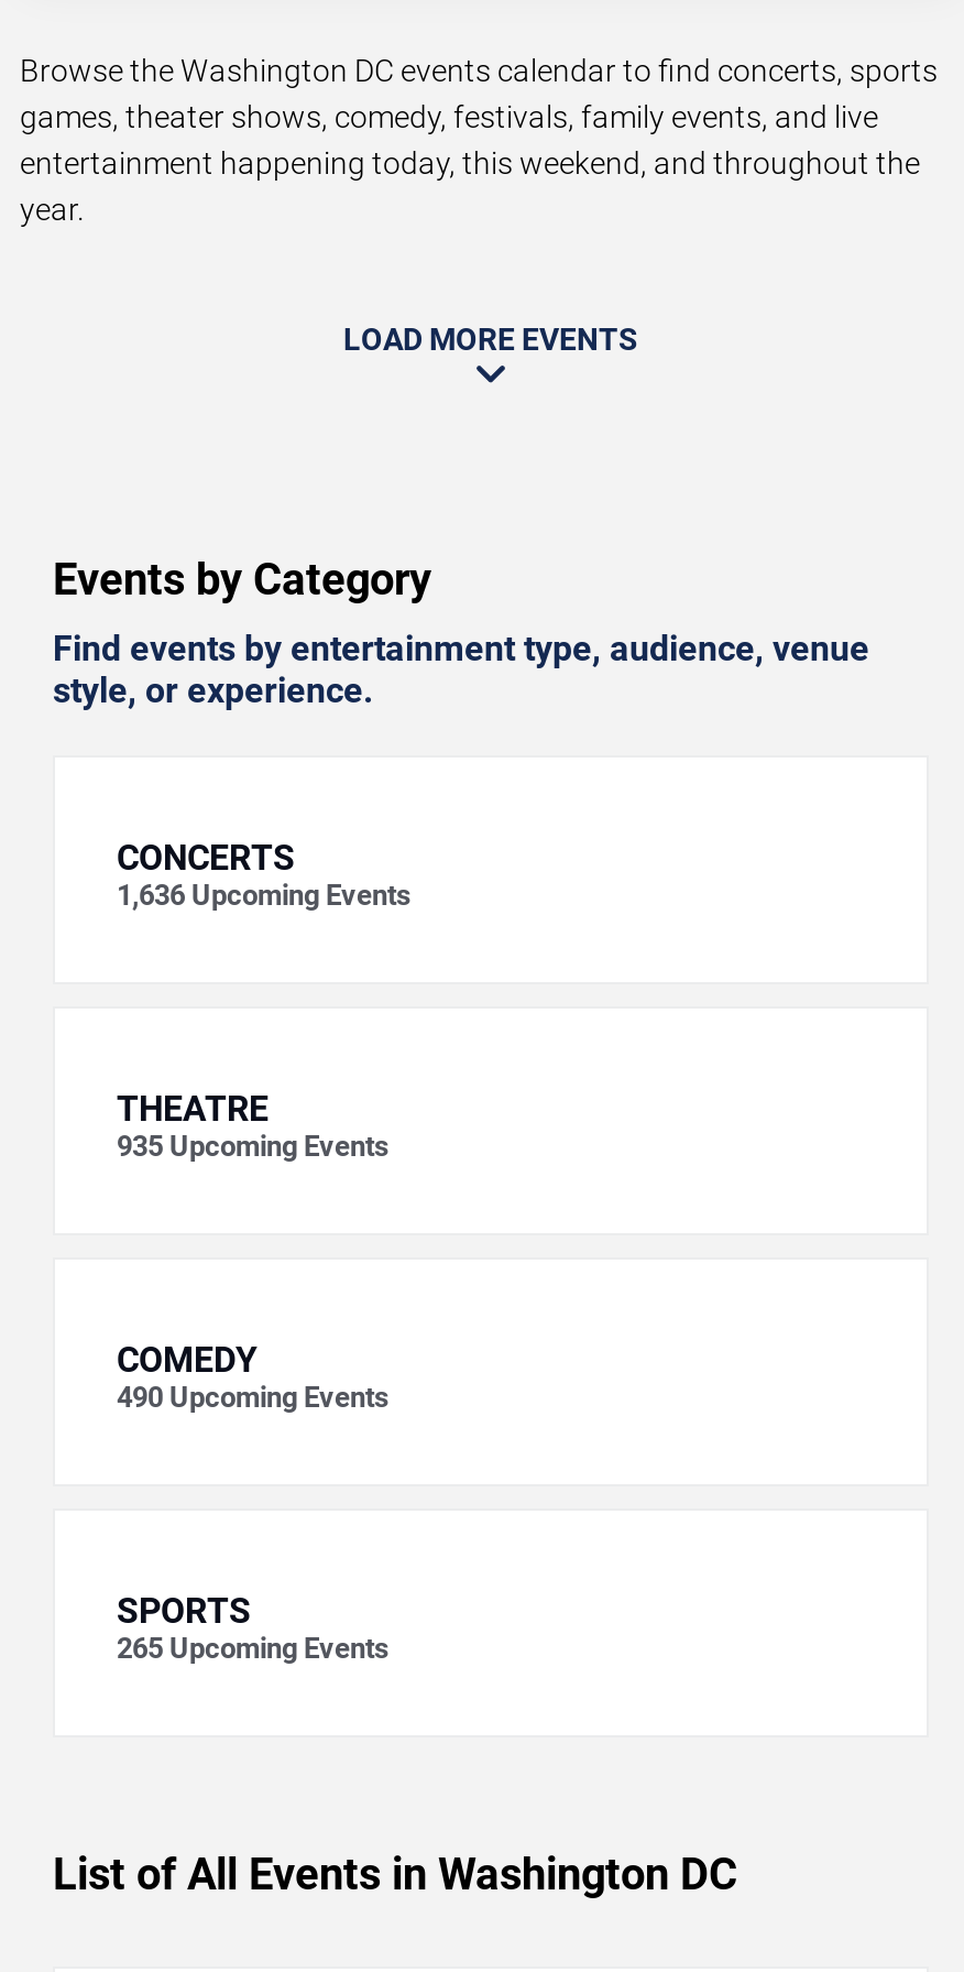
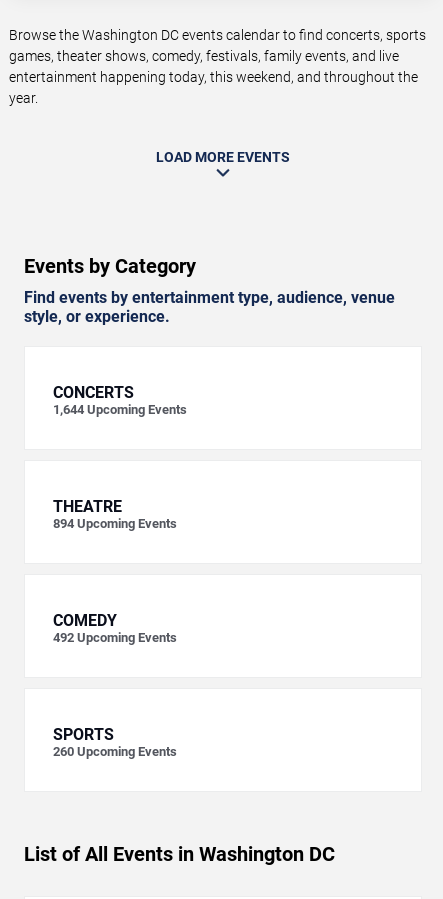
- 1,636 Upcoming Events
+ 1,644 Upcoming Events

- 935 Upcoming Events
+ 894 Upcoming Events

- 490 Upcoming Events
+ 492 Upcoming Events

- 265 Upcoming Events
+ 260 Upcoming Events
